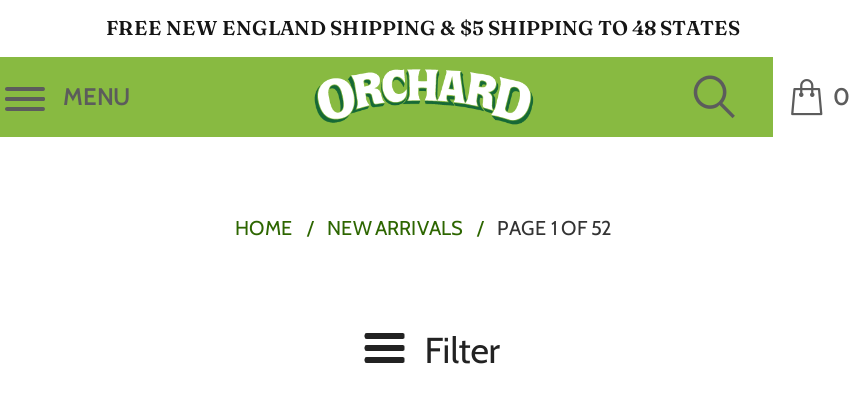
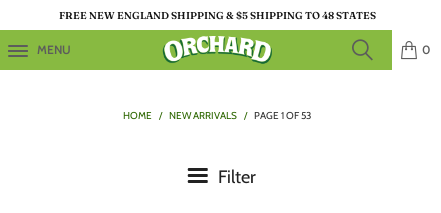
- HOME / NEW ARRIVALS / PAGE 1 OF 52
+ HOME / NEW ARRIVALS / PAGE 1 OF 53
